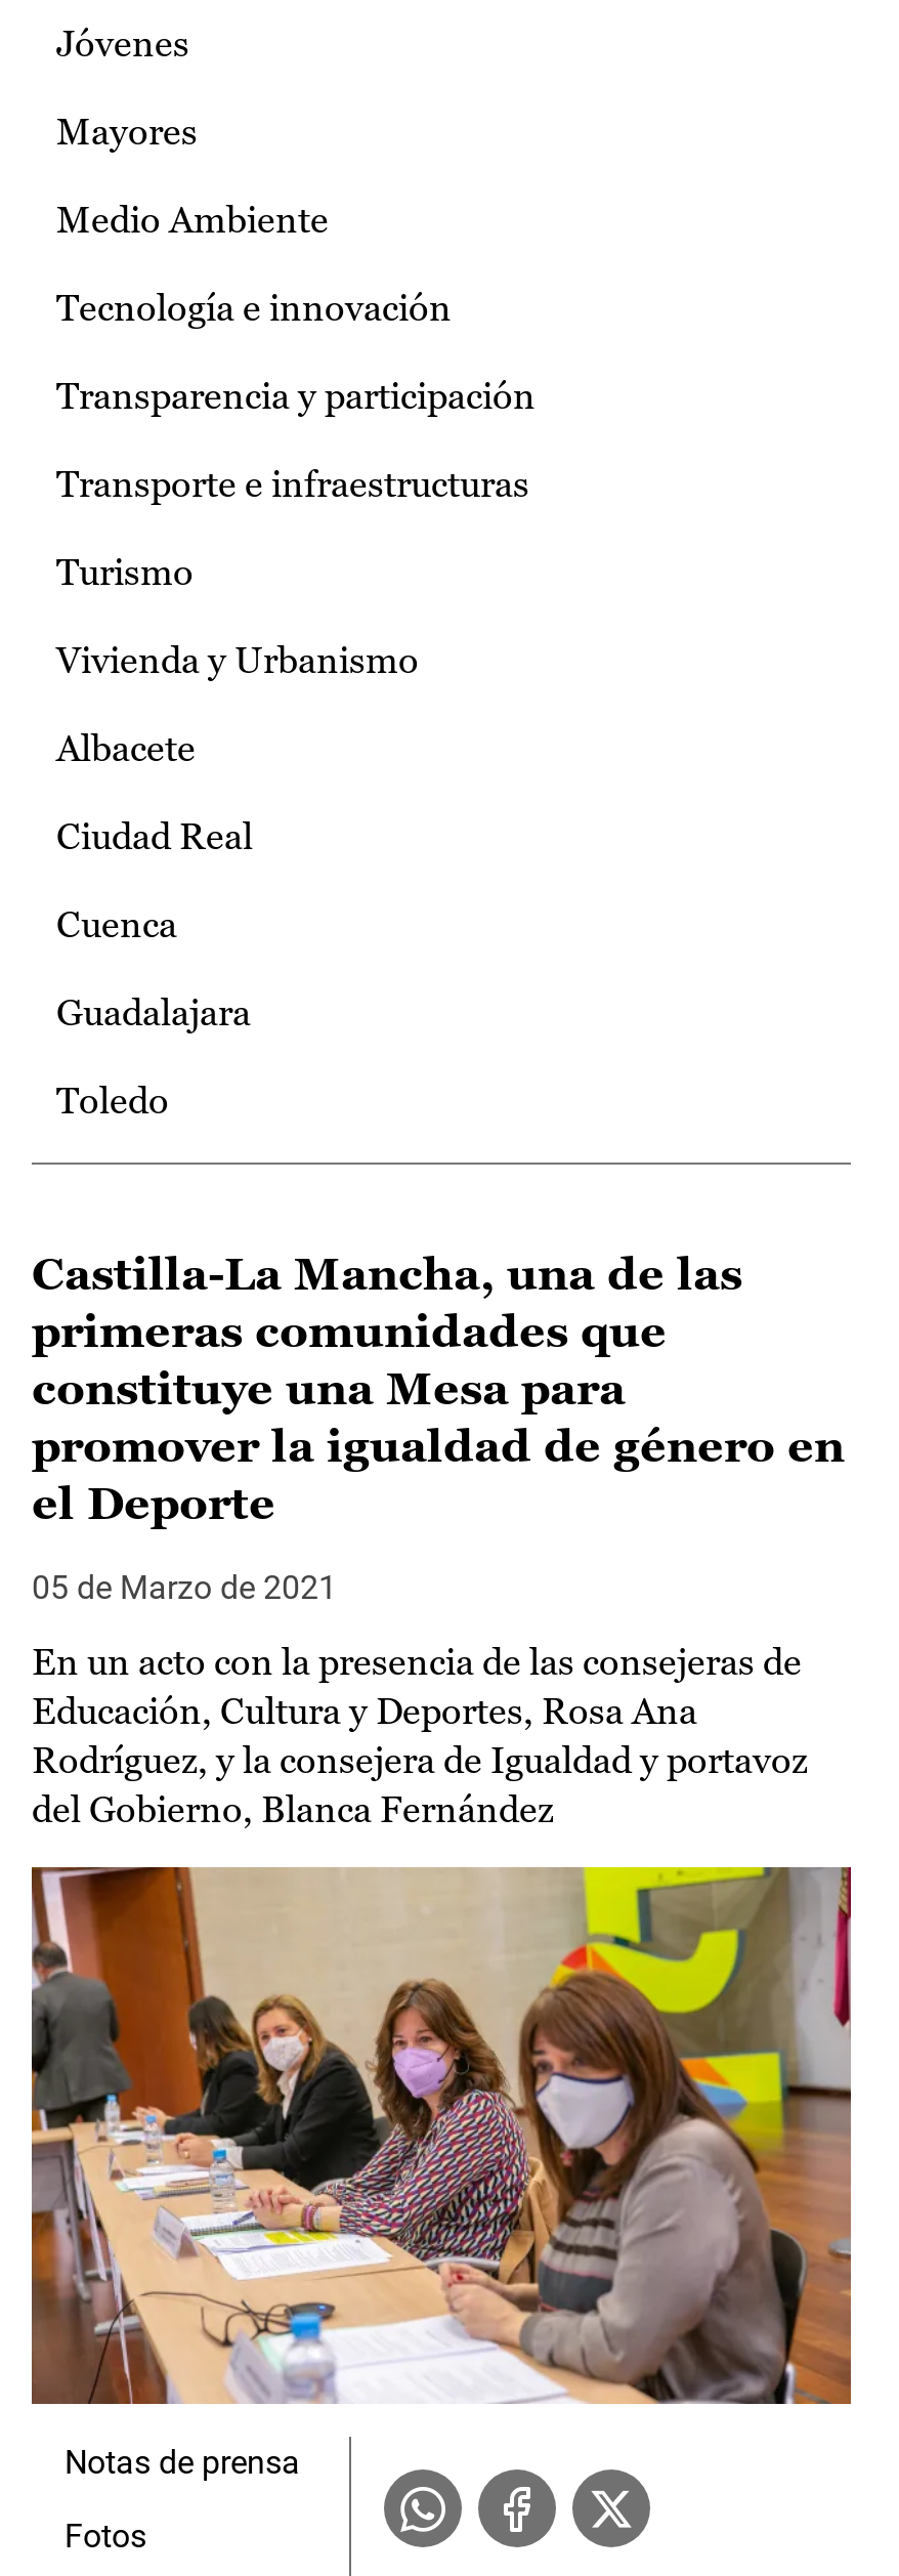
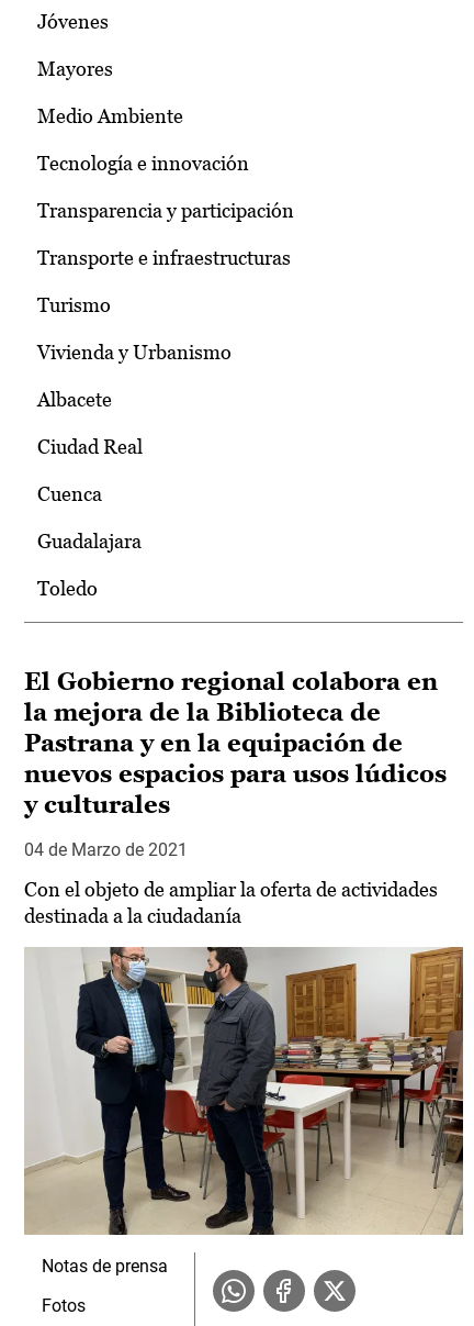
- Castilla-La Mancha, una de las
- primeras comunidades que
- constituye una Mesa para
- promover la igualdad de género en
- el Deporte
+ El Gobierno regional colabora en
+ la mejora de la Biblioteca de
+ Pastrana y en la equipación de
+ nuevos espacios para usos lúdicos
+ y culturales

- 05 de Marzo de 2021
+ 04 de Marzo de 2021

- En un acto con la presencia de las consejeras de
- Educación, Cultura y Deportes, Rosa Ana
- Rodríguez, y la consejera de Igualdad y portavoz
- del Gobierno, Blanca Fernández
+ Con el objeto de ampliar la oferta de actividades
+ destinada a la ciudadanía

- [image]
+ [image]
